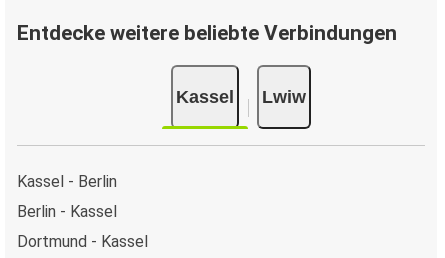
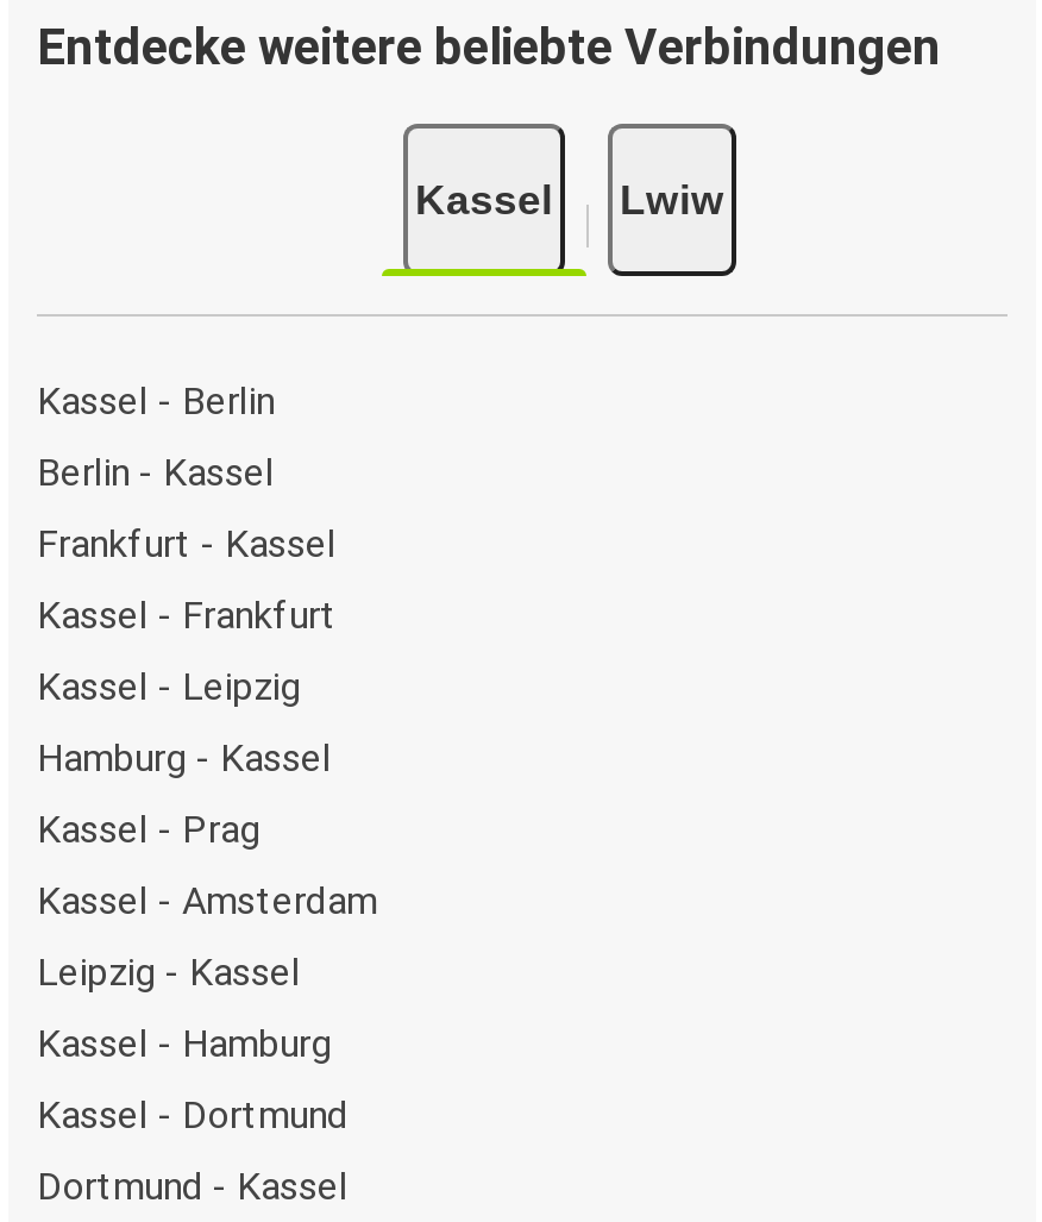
+ Frankfurt - Kassel
+ Kassel - Frankfurt
+ Kassel - Leipzig
+ Hamburg - Kassel
+ Kassel - Prag
+ Kassel - Amsterdam
+ Leipzig - Kassel
+ Kassel - Hamburg
+ Kassel - Dortmund
